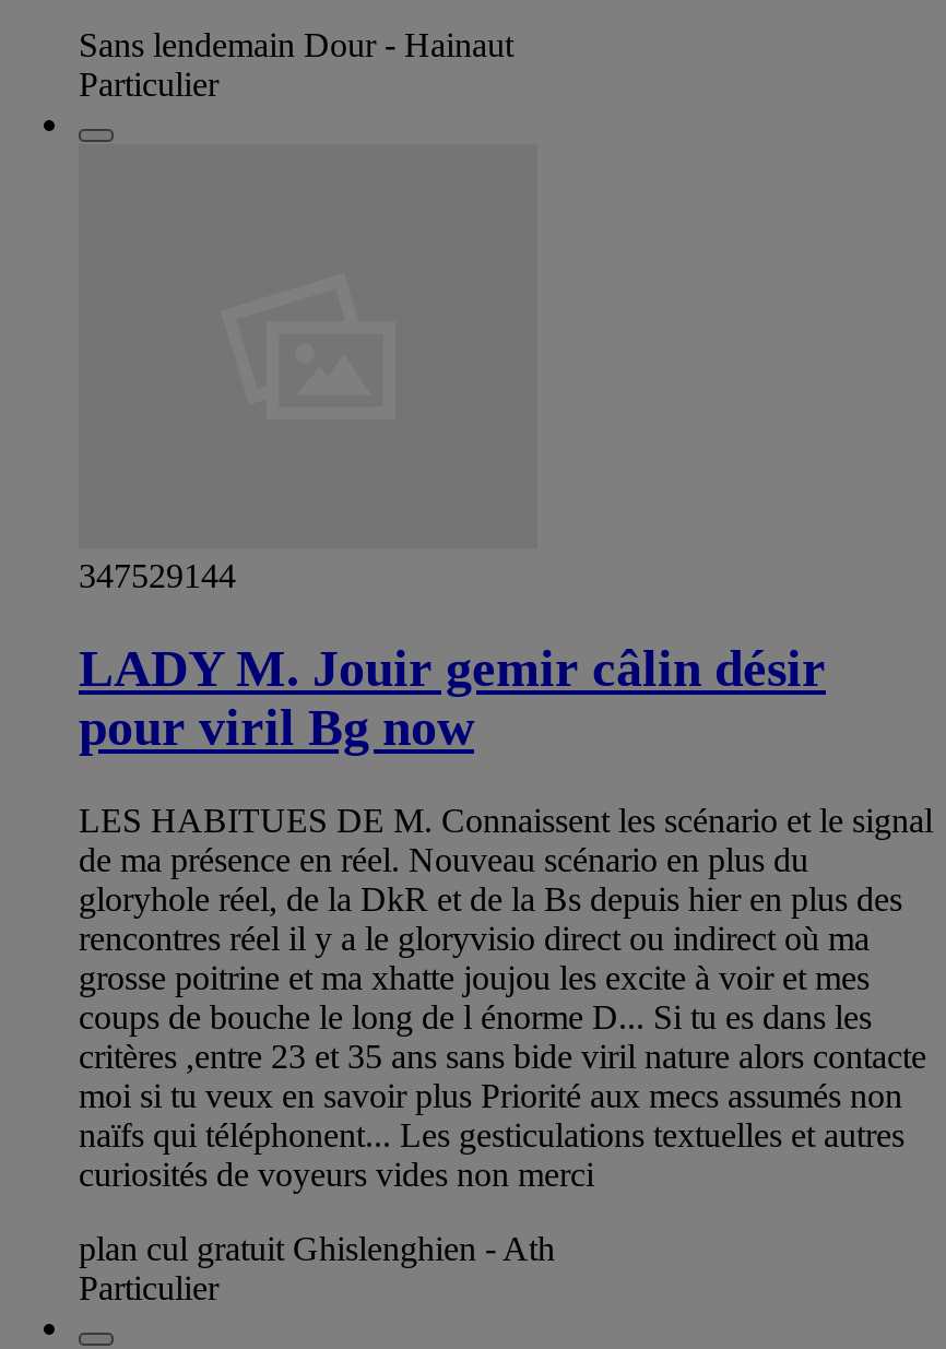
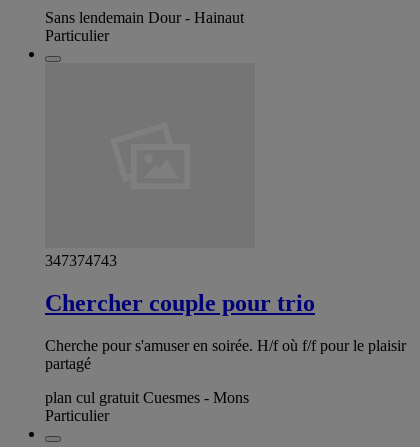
- 347529144
+ 347374743

- LADY M. Jouir gemir câlin désir
- pour viril Bg now
+ Chercher couple pour trio

- LES HABITUES DE M. Connaissent les scénario et le signal
- de ma présence en réel. Nouveau scénario en plus du
- gloryhole réel, de la DkR et de la Bs depuis hier en plus des
- rencontres réel il y a le gloryvisio direct ou indirect où ma
- grosse poitrine et ma xhatte joujou les excite à voir et mes
- coups de bouche le long de l énorme D... Si tu es dans les
- critères ,entre 23 et 35 ans sans bide viril nature alors contacte
- moi si tu veux en savoir plus Priorité aux mecs assumés non
- naïfs qui téléphonent... Les gesticulations textuelles et autres
- curiosités de voyeurs vides non merci
+ Cherche pour s'amuser en soirée. H/f où f/f pour le plaisir
+ partagé

- plan cul gratuit Ghislenghien - Ath
+ plan cul gratuit Cuesmes - Mons
